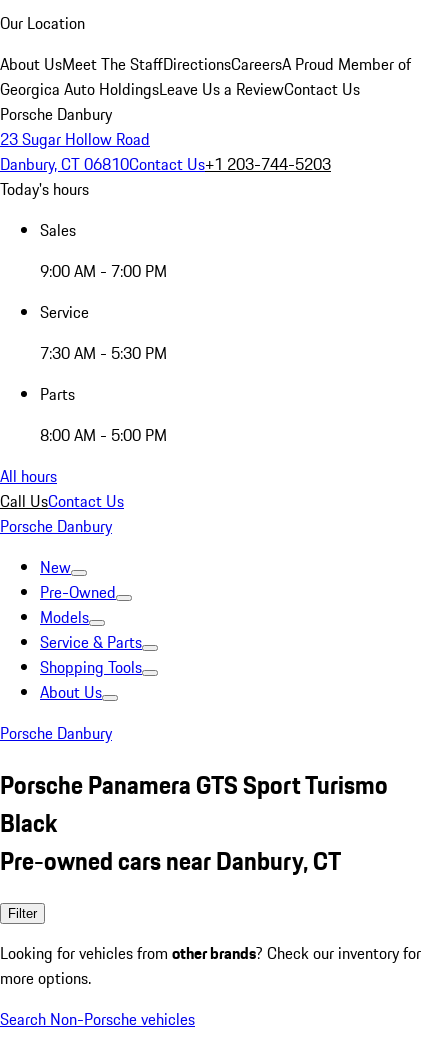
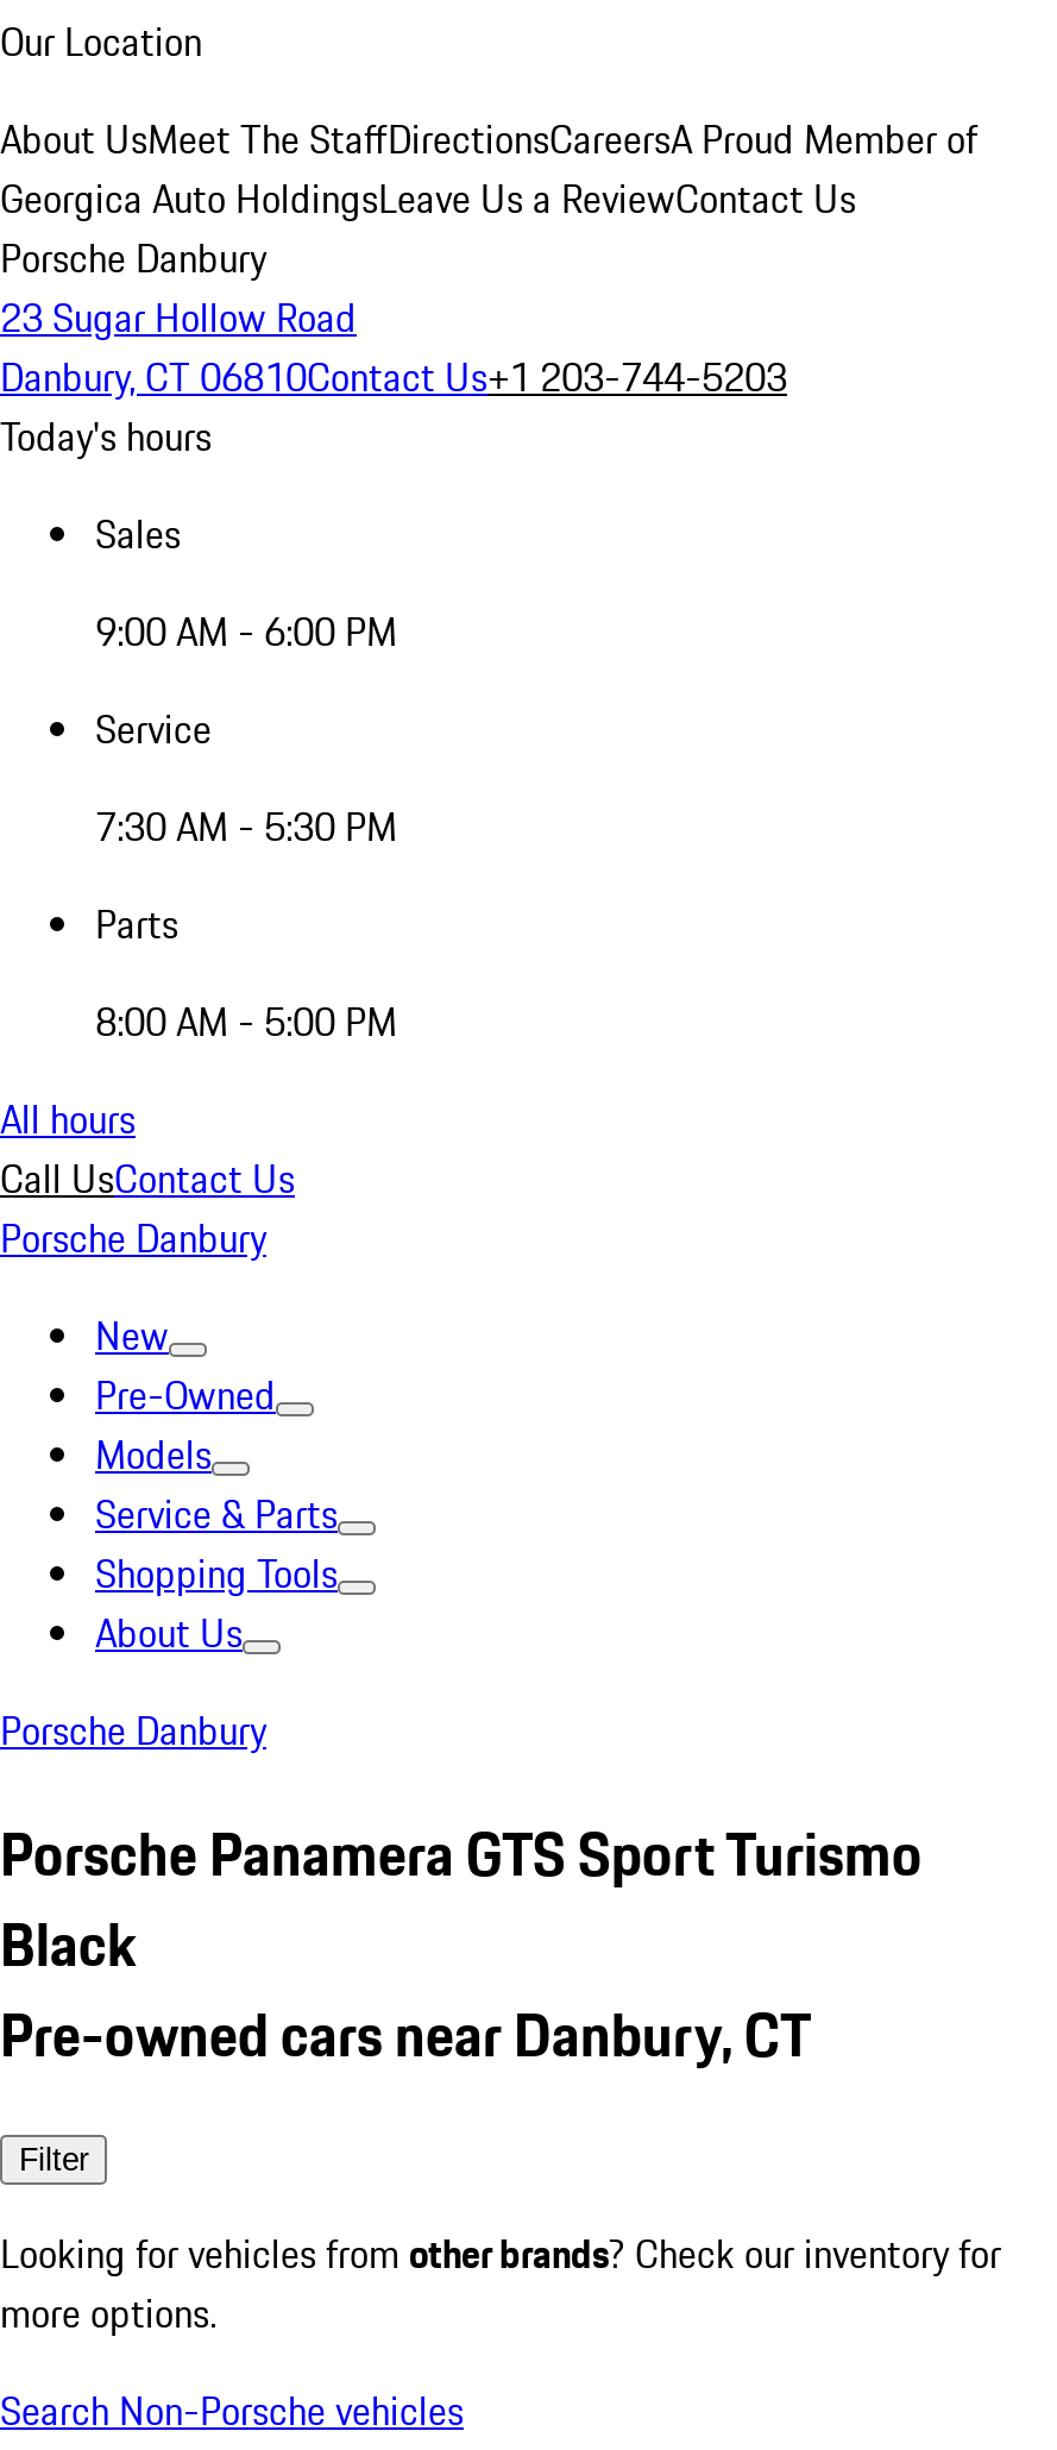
- 9:00 AM - 7:00 PM
+ 9:00 AM - 6:00 PM
